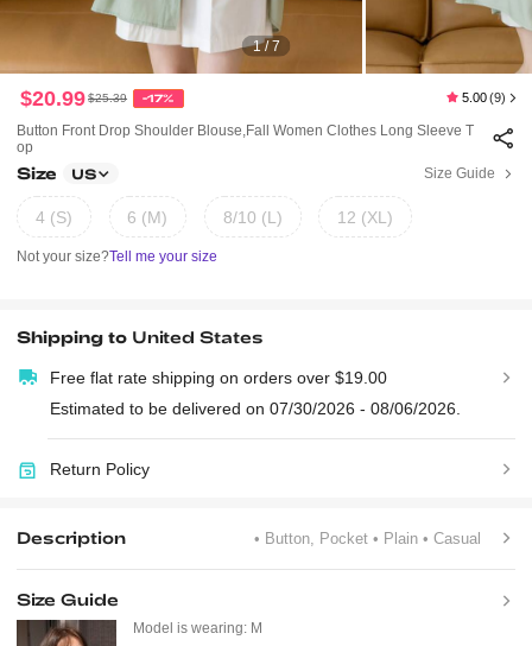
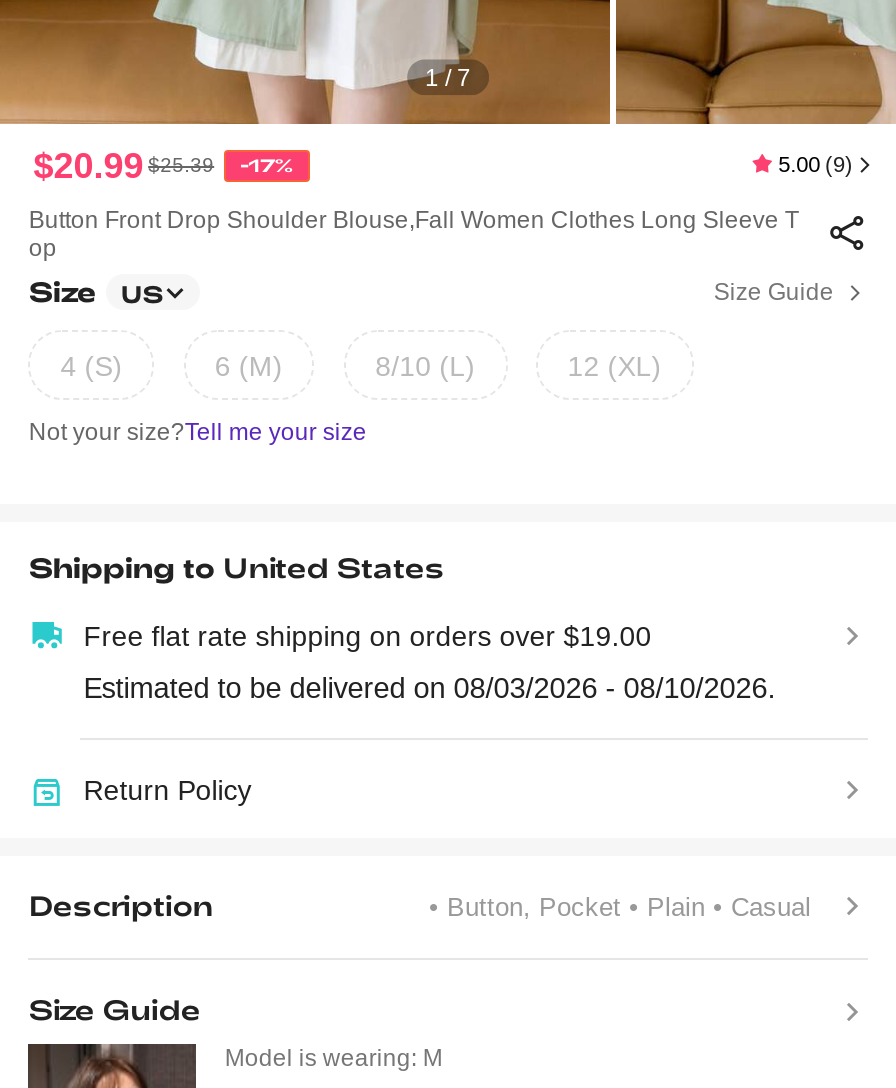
- Estimated to be delivered on 07/30/2026 - 08/06/2026.
+ Estimated to be delivered on 08/03/2026 - 08/10/2026.
